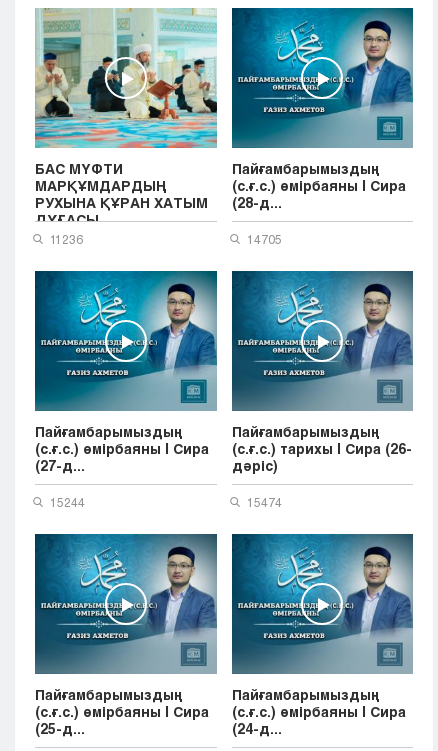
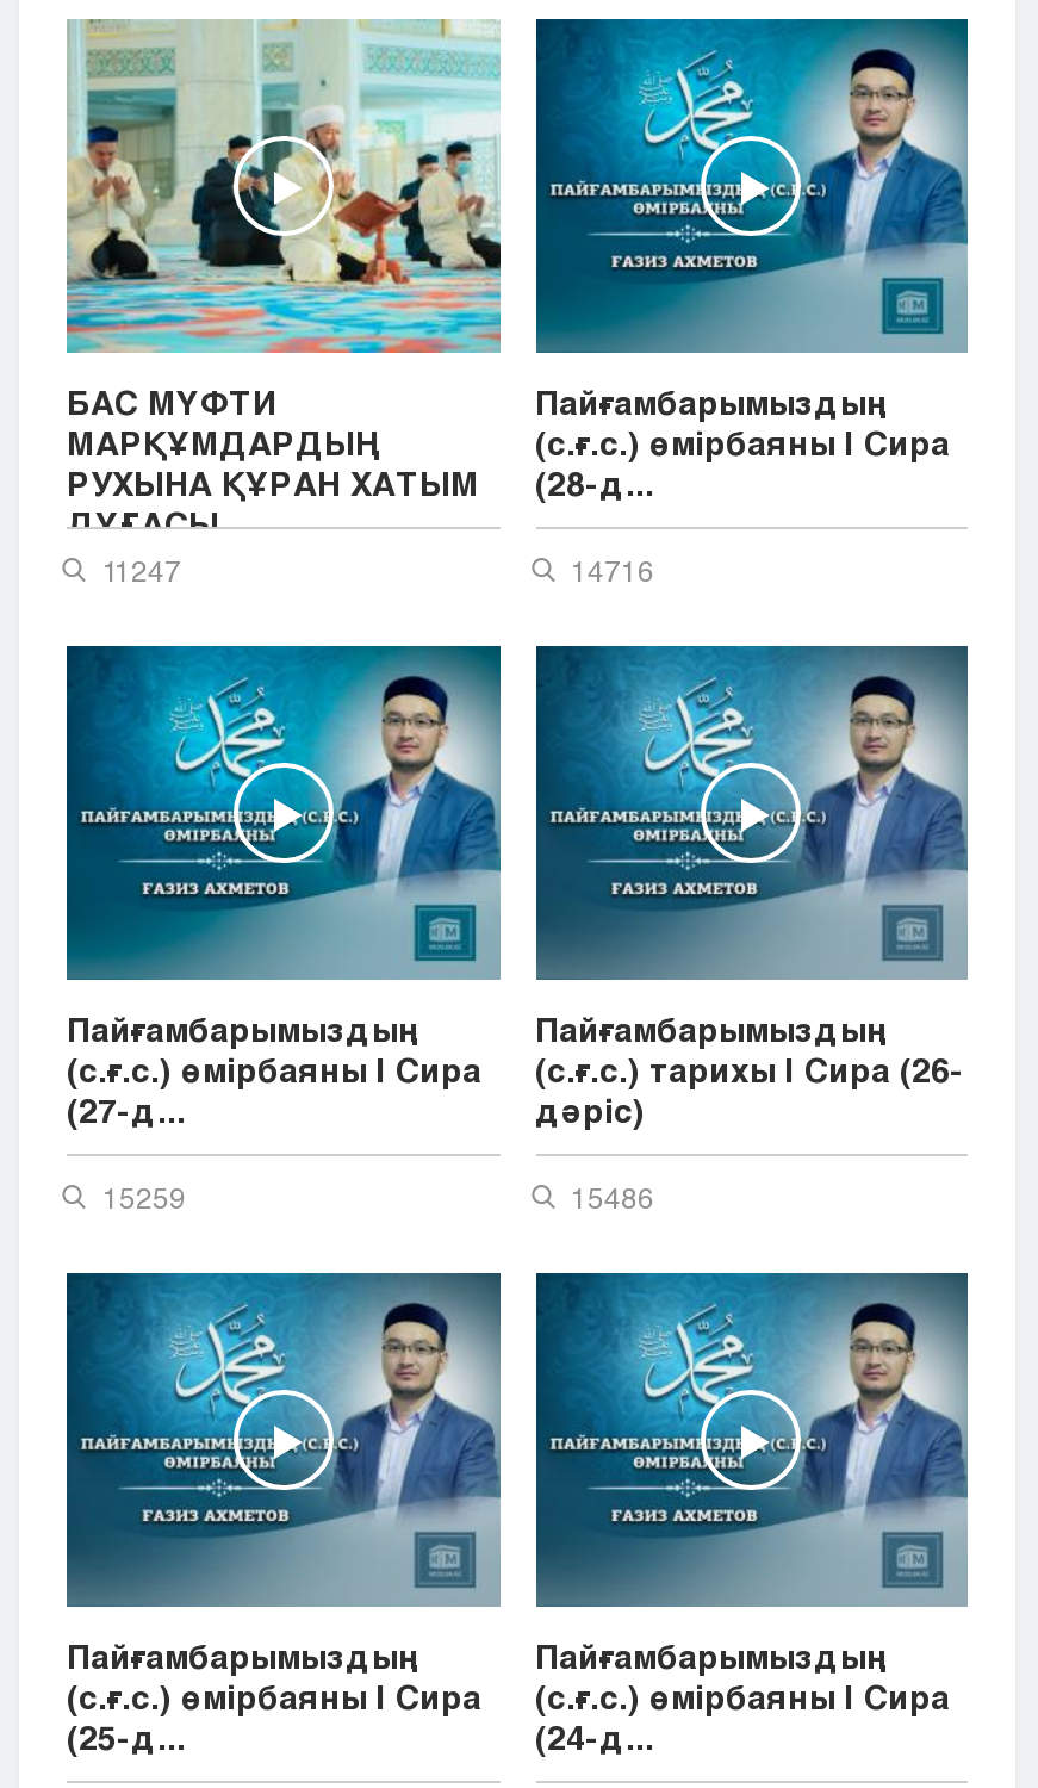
- 11236
+ 11247

- 14705
+ 14716

- 15244
+ 15259

- 15474
+ 15486
